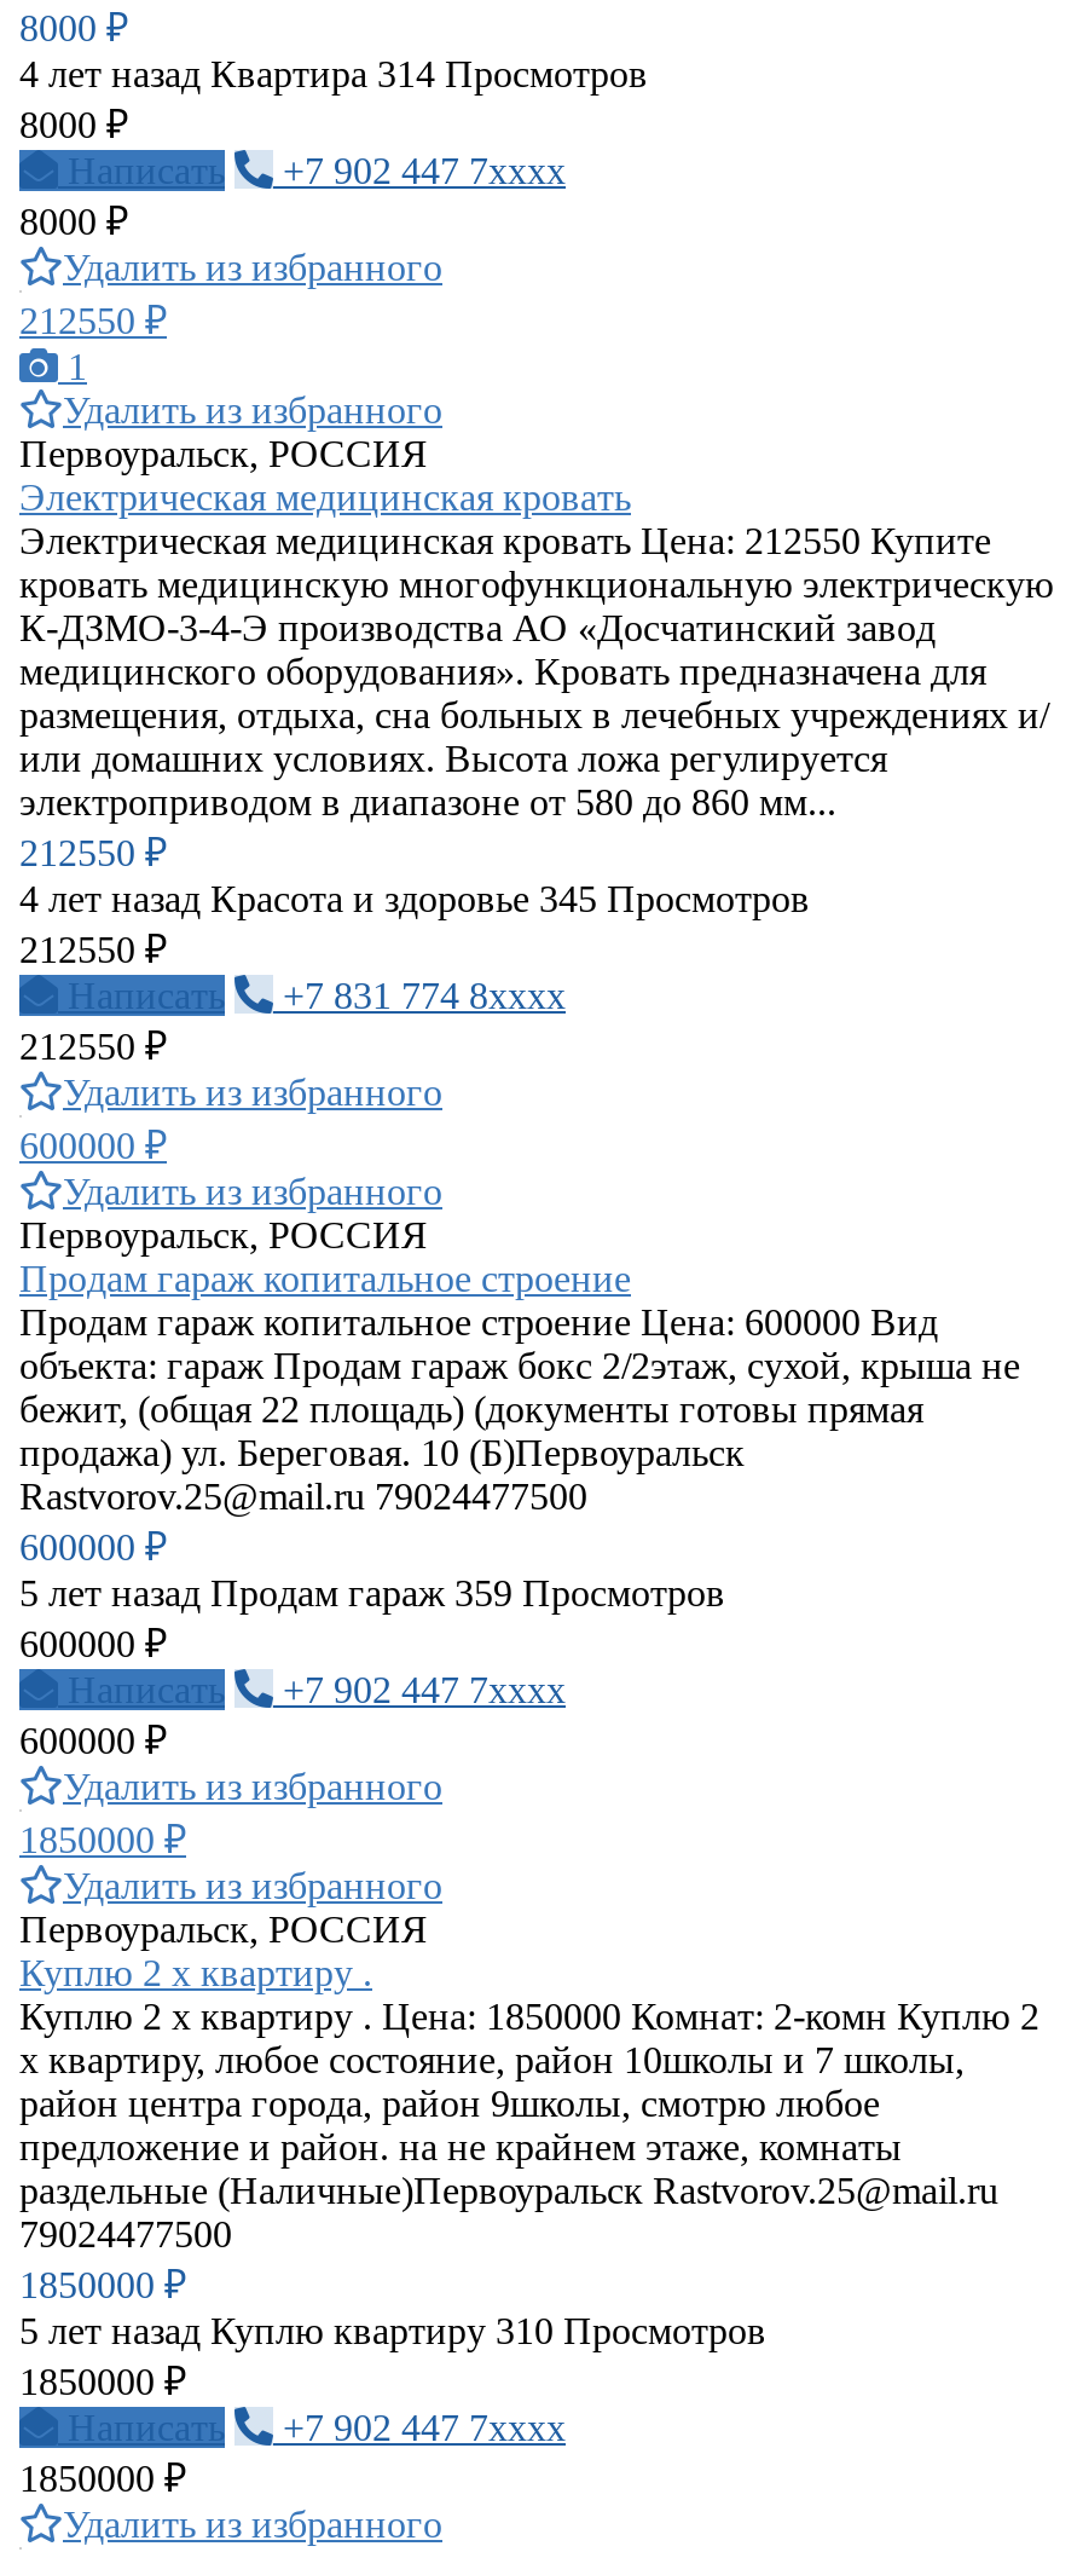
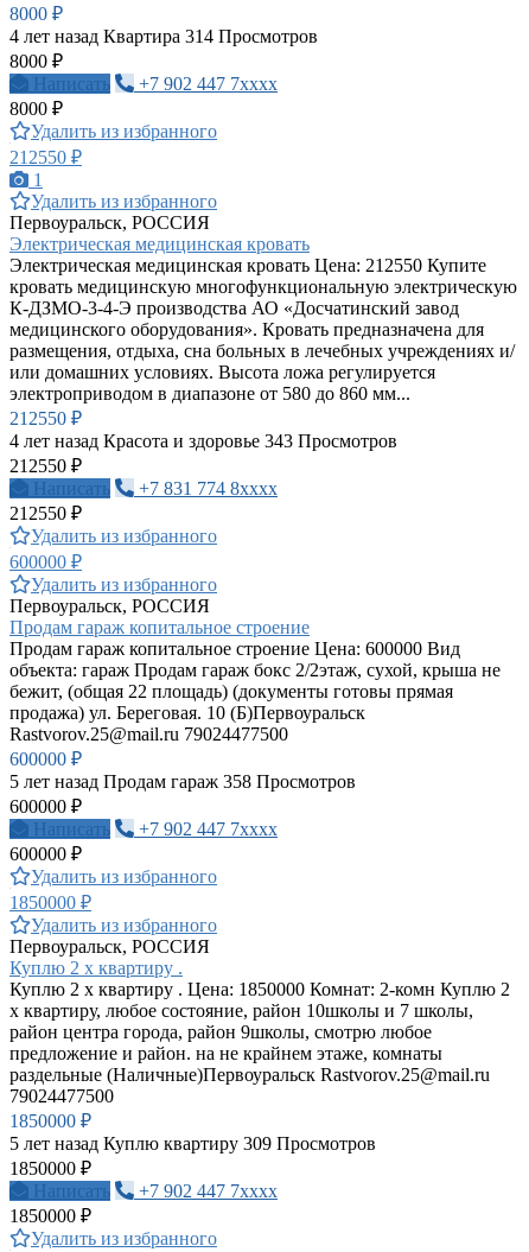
- 4 лет назад Красота и здоровье 345 Просмотров
+ 4 лет назад Красота и здоровье 343 Просмотров

- 5 лет назад Продам гараж 359 Просмотров
+ 5 лет назад Продам гараж 358 Просмотров

- 5 лет назад Куплю квартиру 310 Просмотров
+ 5 лет назад Куплю квартиру 309 Просмотров
